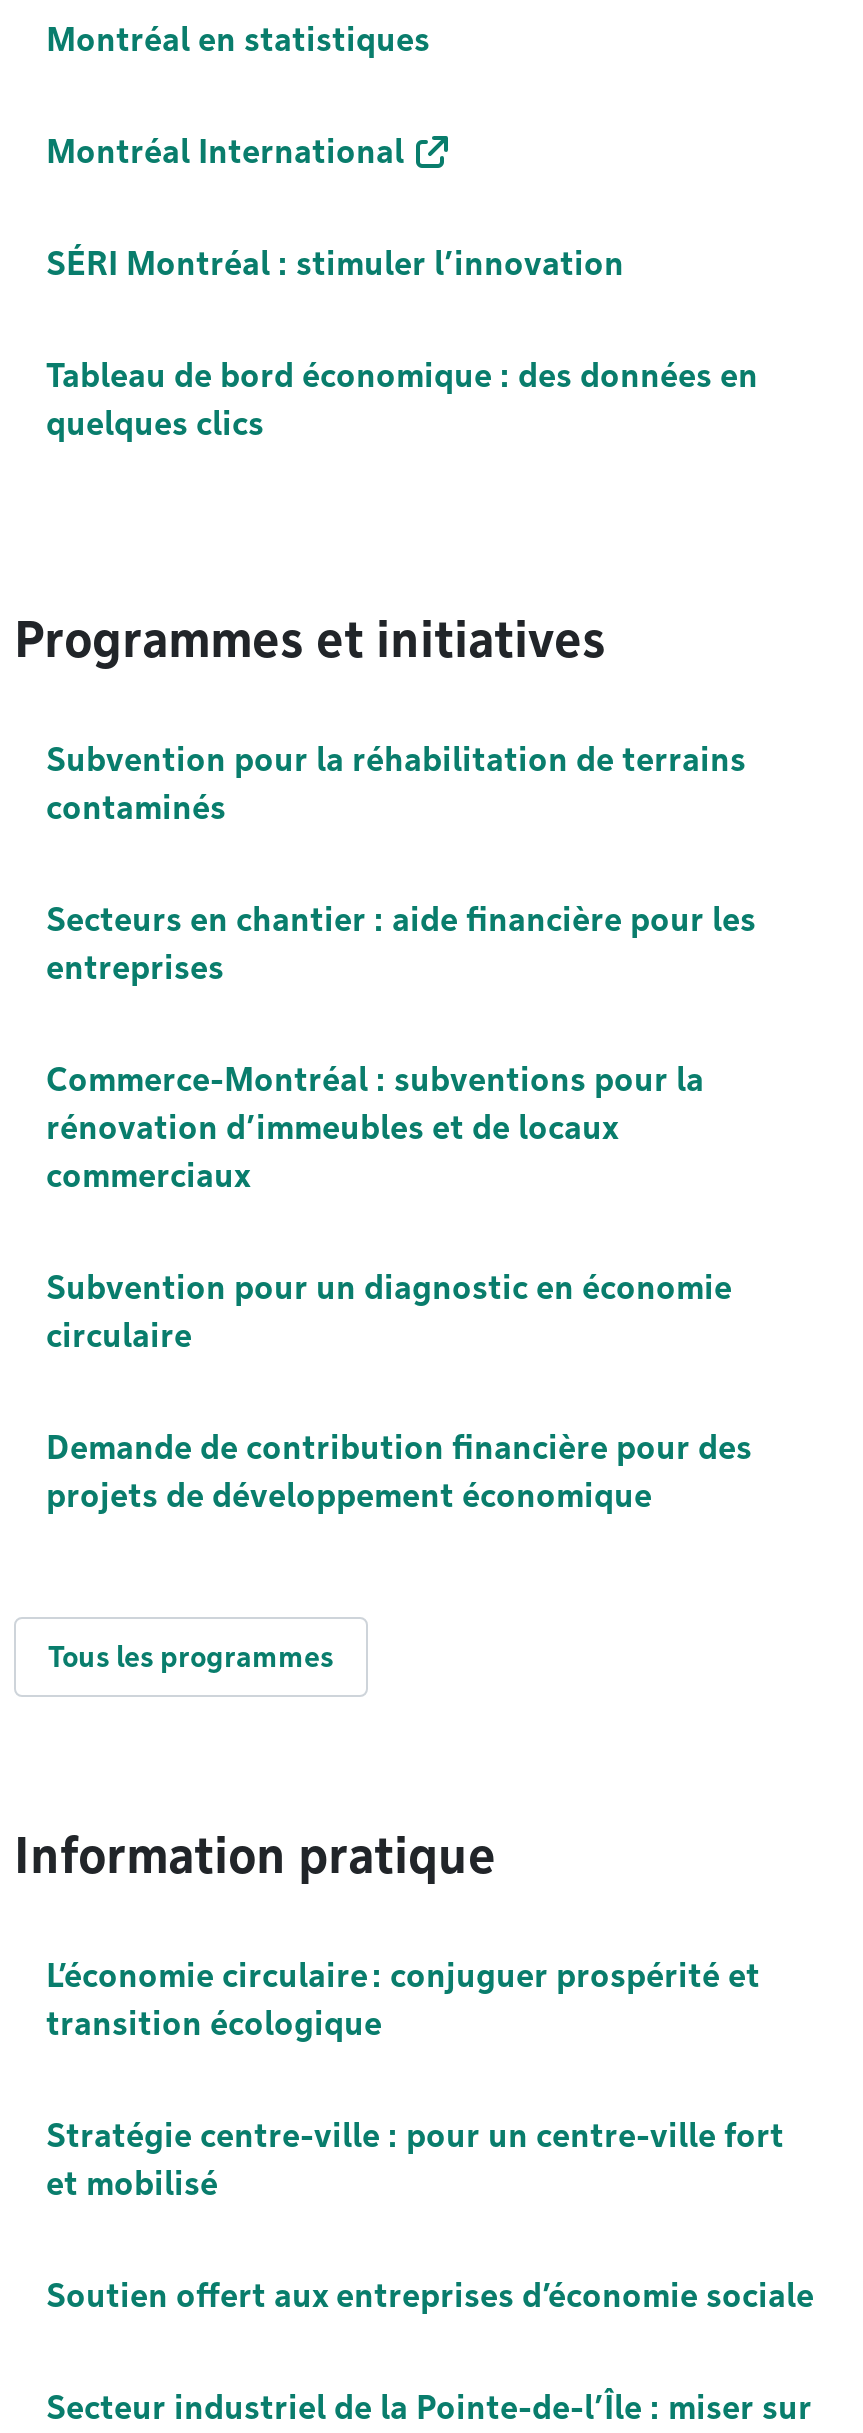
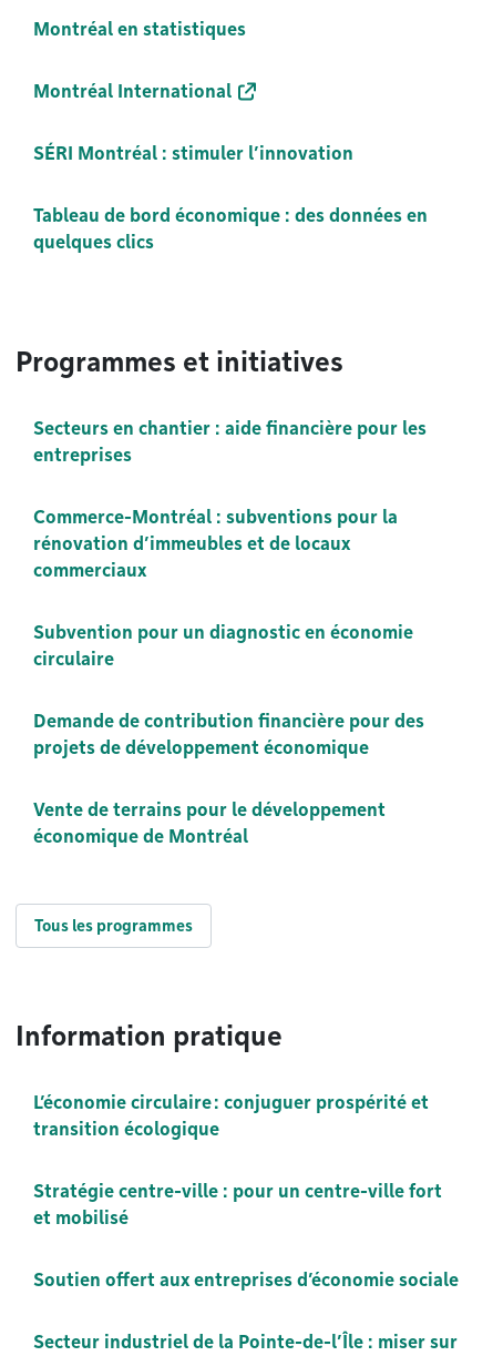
- Subvention pour la réhabilitation de terrains
- contaminés

moved up: Secteurs en chantier : aide financière pour les | entreprises | Commerce-Montréal : subventions pour la | ... | Demande de contribution financière pour des | projets de développement économique

+ Vente de terrains pour le développement
+ économique de Montréal
